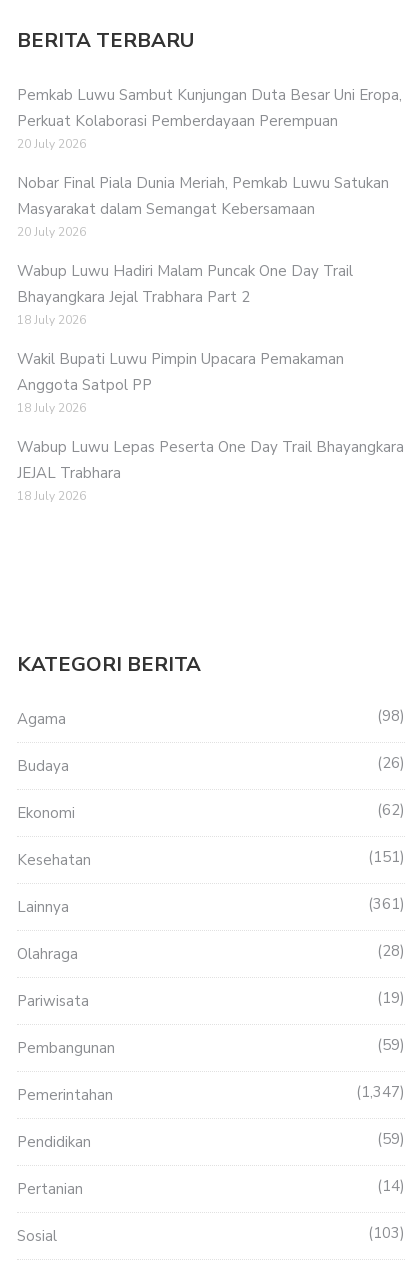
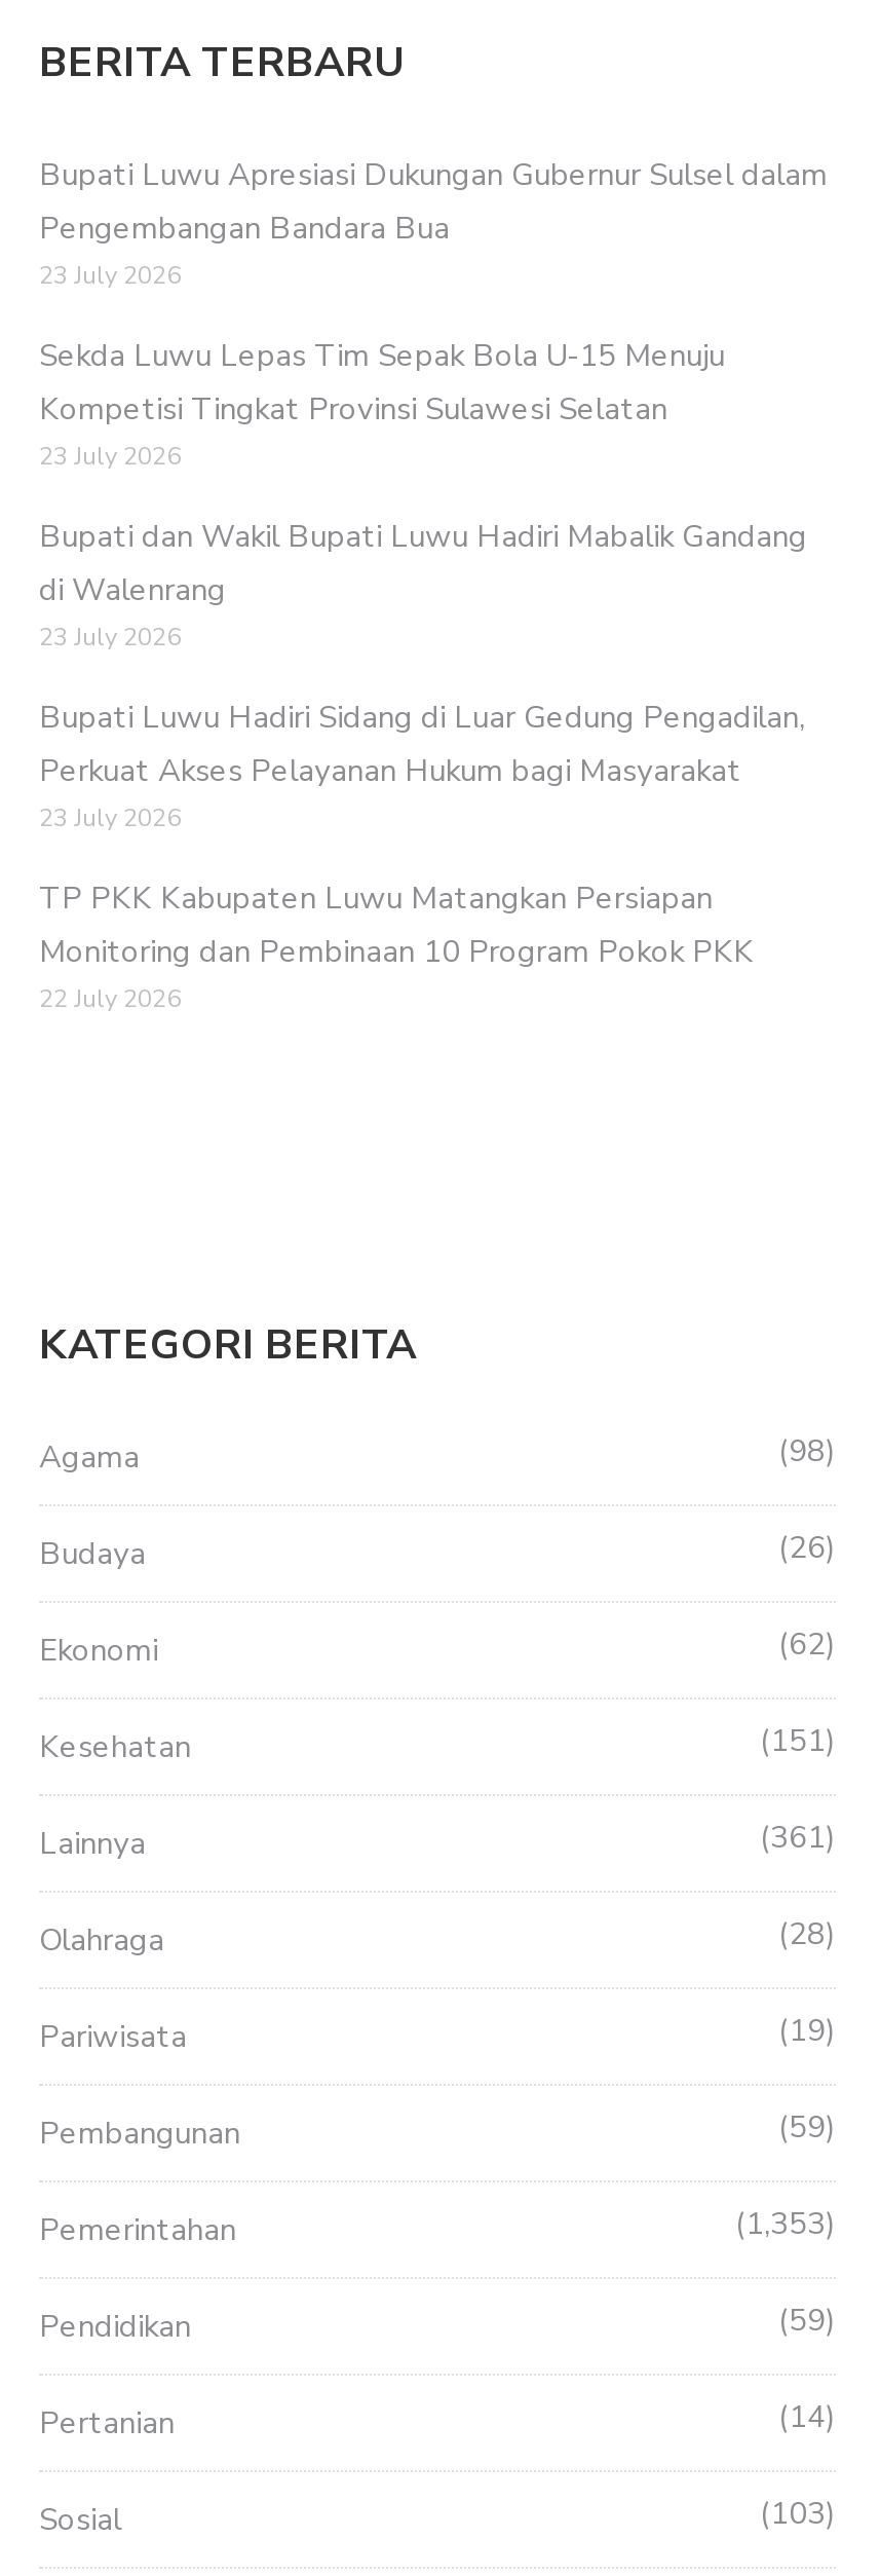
- Pemkab Luwu Sambut Kunjungan Duta Besar Uni Eropa,
- Perkuat Kolaborasi Pemberdayaan Perempuan
- 20 July 2026
+ Bupati Luwu Apresiasi Dukungan Gubernur Sulsel dalam
+ Pengembangan Bandara Bua
+ 23 July 2026

- Nobar Final Piala Dunia Meriah, Pemkab Luwu Satukan
- Masyarakat dalam Semangat Kebersamaan
- 20 July 2026
+ Sekda Luwu Lepas Tim Sepak Bola U-15 Menuju
+ Kompetisi Tingkat Provinsi Sulawesi Selatan
+ 23 July 2026

- Wabup Luwu Hadiri Malam Puncak One Day Trail
- Bhayangkara Jejal Trabhara Part 2
- 18 July 2026
+ Bupati dan Wakil Bupati Luwu Hadiri Mabalik Gandang
+ di Walenrang
+ 23 July 2026

- Wakil Bupati Luwu Pimpin Upacara Pemakaman
- Anggota Satpol PP
- 18 July 2026
+ Bupati Luwu Hadiri Sidang di Luar Gedung Pengadilan,
+ Perkuat Akses Pelayanan Hukum bagi Masyarakat
+ 23 July 2026

- Wabup Luwu Lepas Peserta One Day Trail Bhayangkara
- JEJAL Trabhara
- 18 July 2026
+ TP PKK Kabupaten Luwu Matangkan Persiapan
+ Monitoring dan Pembinaan 10 Program Pokok PKK
+ 22 July 2026

- 1,347
+ 1,353
